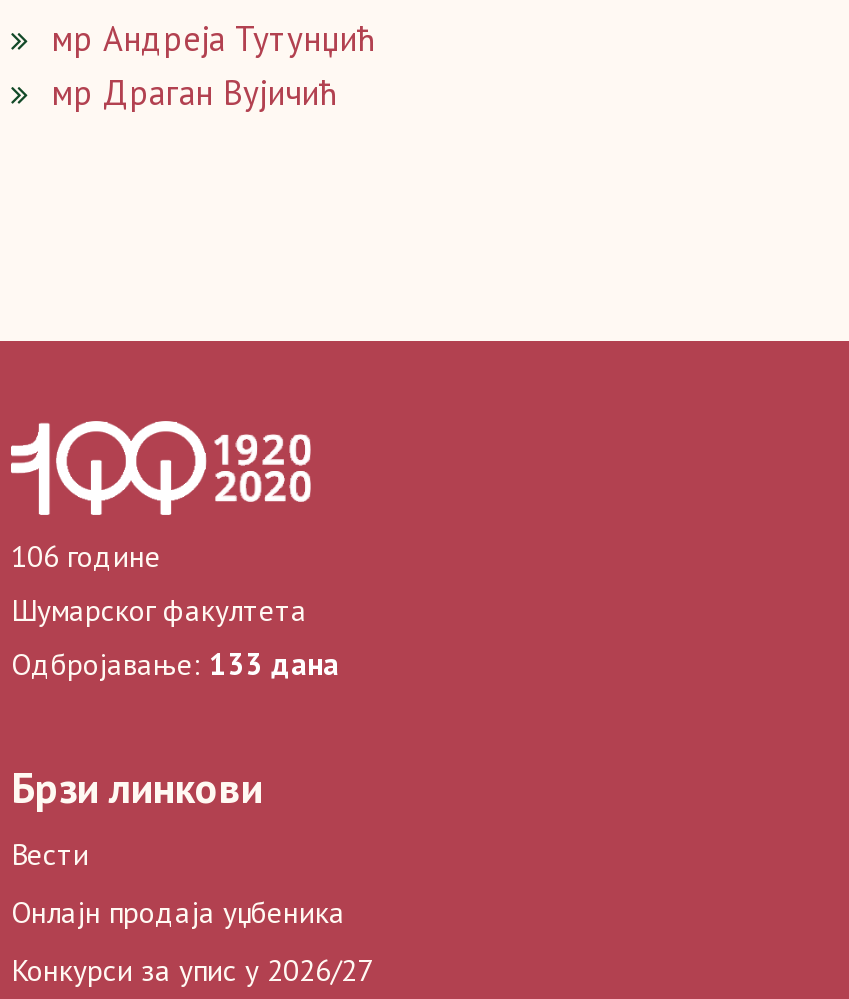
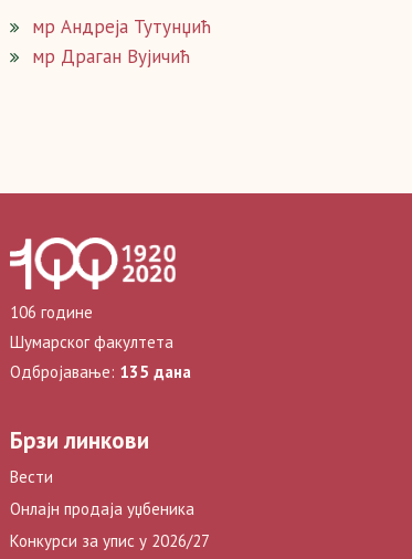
- Одбројавање: 133 дана
+ Одбројавање: 135 дана
